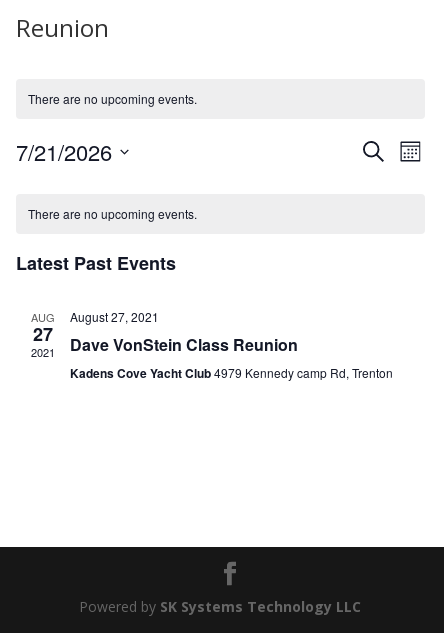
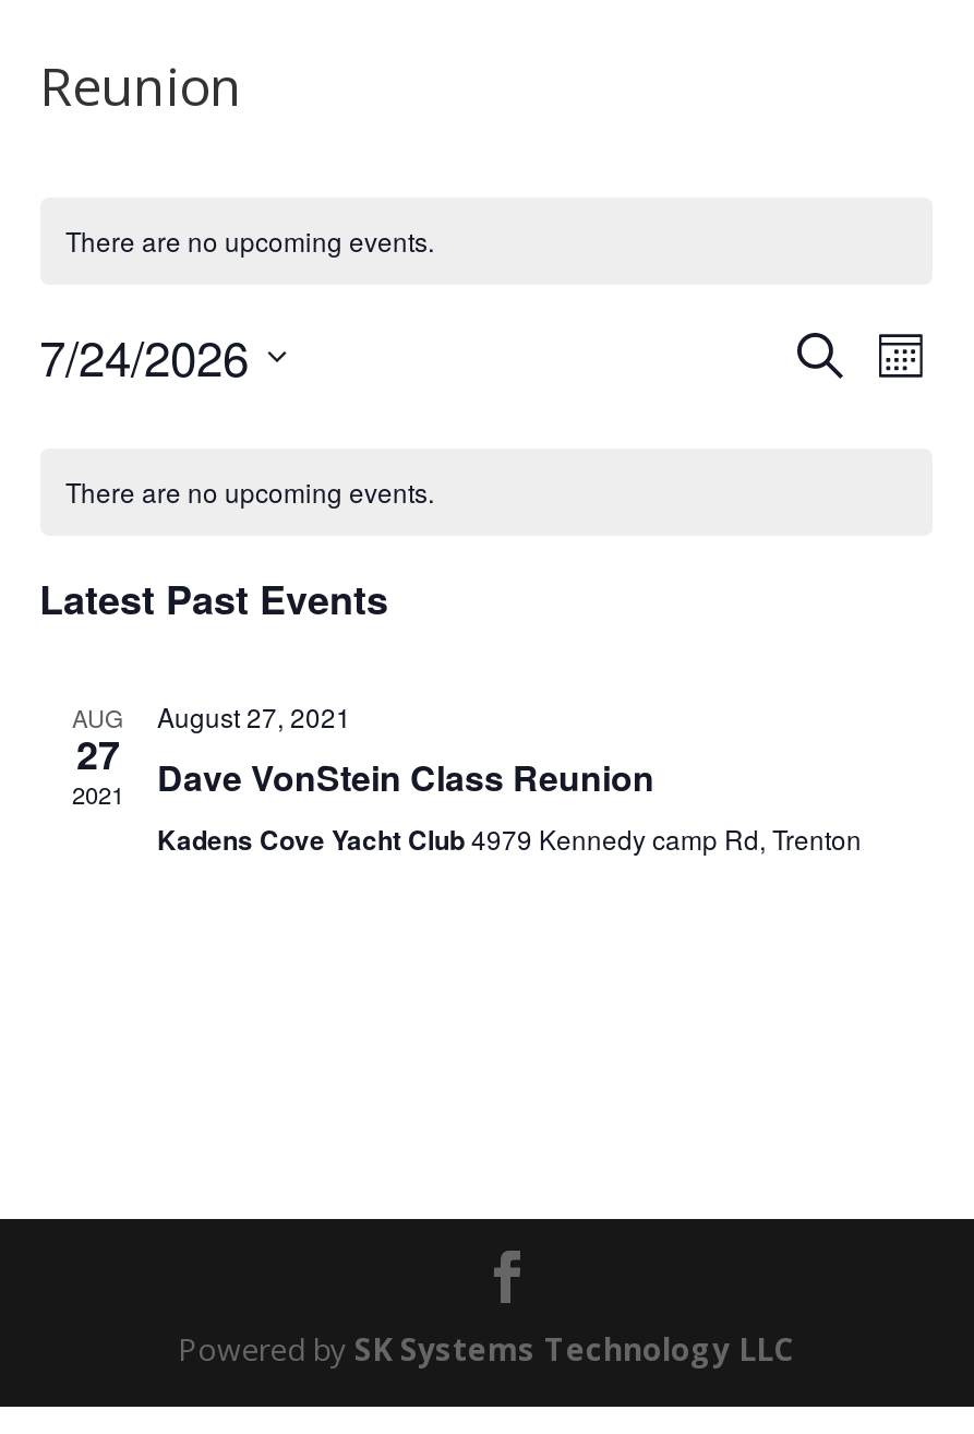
- 7/21/2026
+ 7/24/2026
